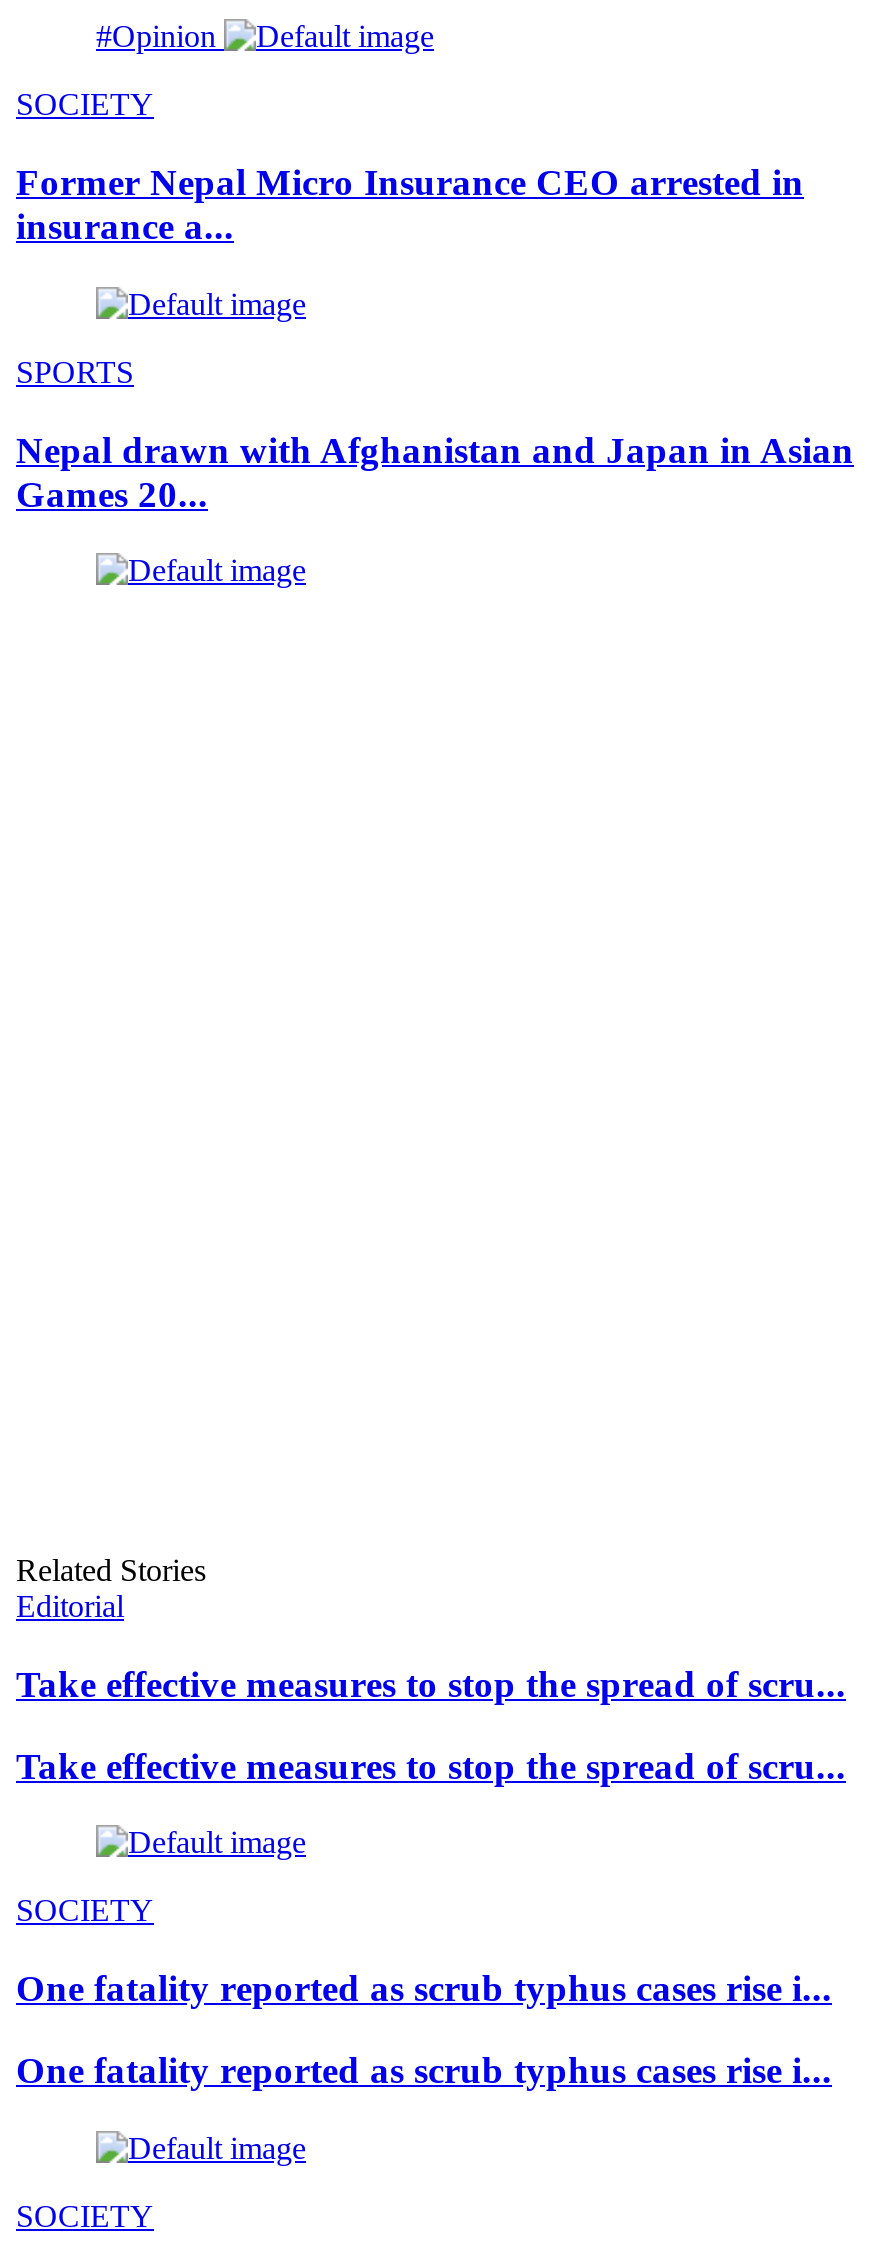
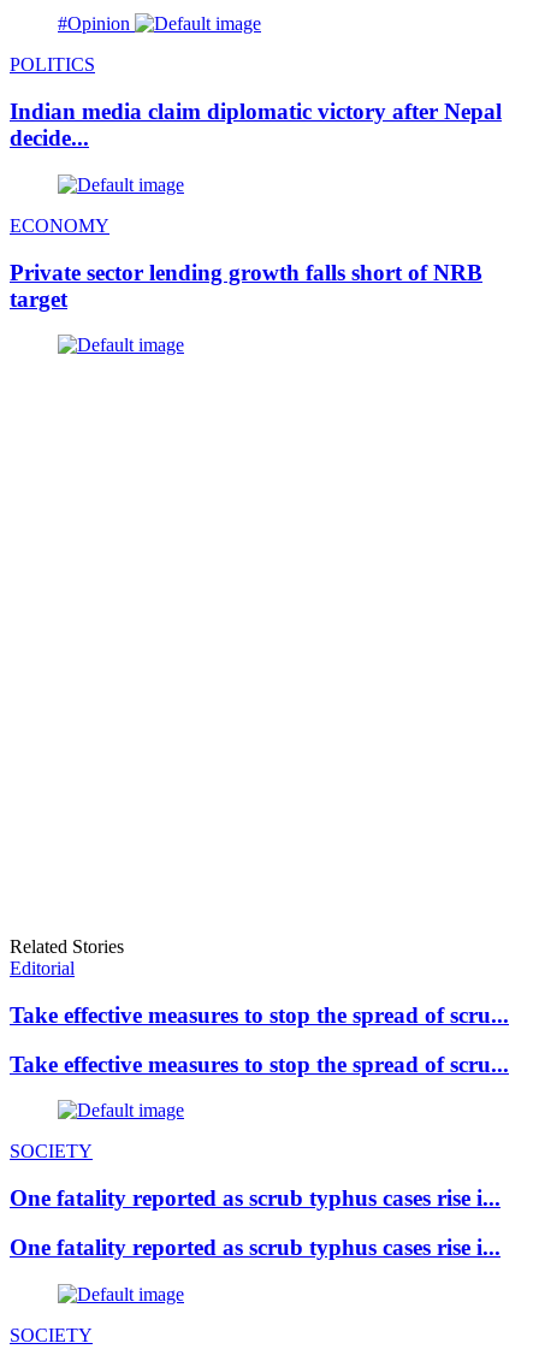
- SOCIETY
+ POLITICS

- Former Nepal Micro Insurance CEO arrested in
- insurance a...
+ Indian media claim diplomatic victory after Nepal
+ decide...

- SPORTS
+ ECONOMY

- Nepal drawn with Afghanistan and Japan in Asian
- Games 20...
+ Private sector lending growth falls short of NRB
+ target
